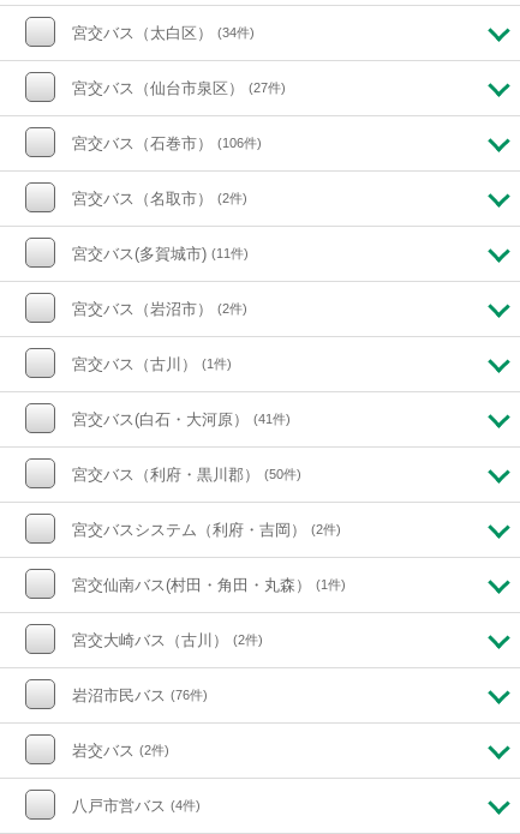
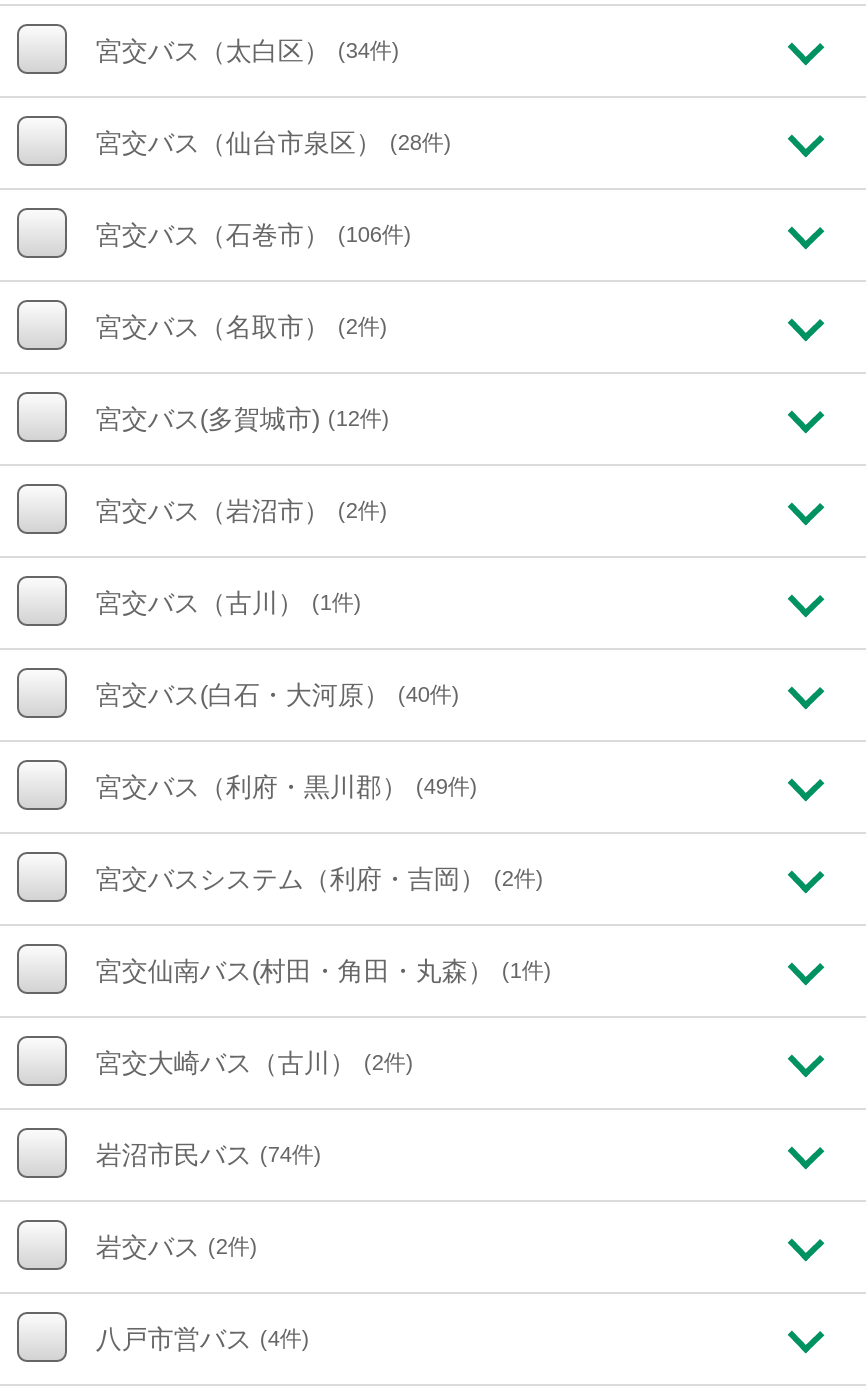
- 宮交バス（仙台市泉区） (27件)
+ 宮交バス（仙台市泉区） (28件)

- 宮交バス(多賀城市) (11件)
+ 宮交バス(多賀城市) (12件)

- 宮交バス(白石・大河原） (41件)
+ 宮交バス(白石・大河原） (40件)

- 宮交バス（利府・黒川郡） (50件)
+ 宮交バス（利府・黒川郡） (49件)

- 岩沼市民バス (76件)
+ 岩沼市民バス (74件)
